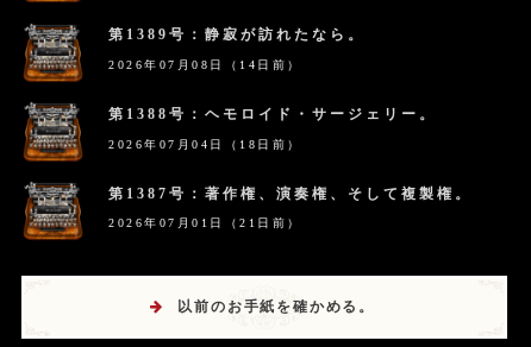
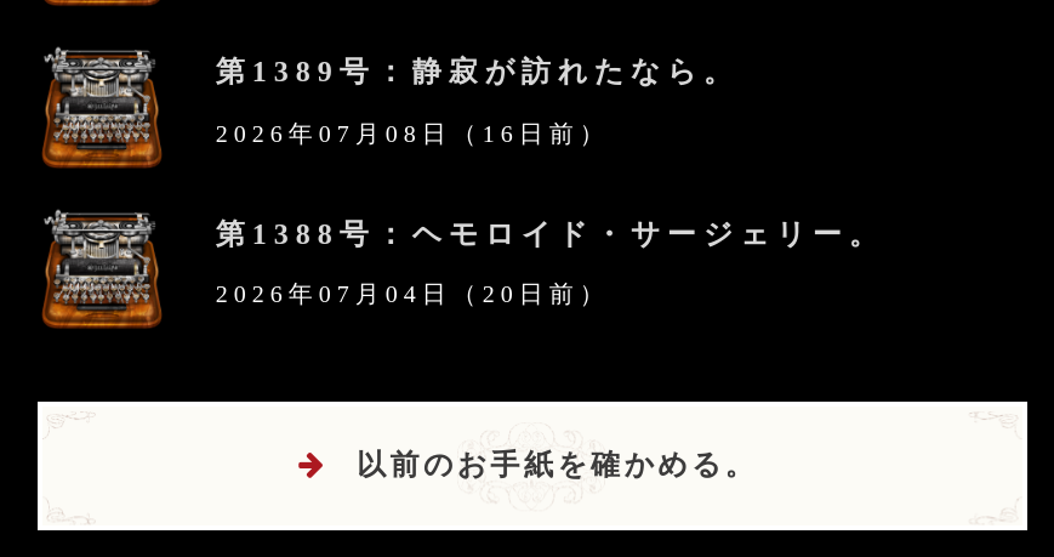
- 2026年07月08日（14日前）
+ 2026年07月08日（16日前）

- 2026年07月04日（18日前）
- 第1387号：著作権、演奏権、そして複製権。
- 2026年07月01日（21日前）
+ 2026年07月04日（20日前）
